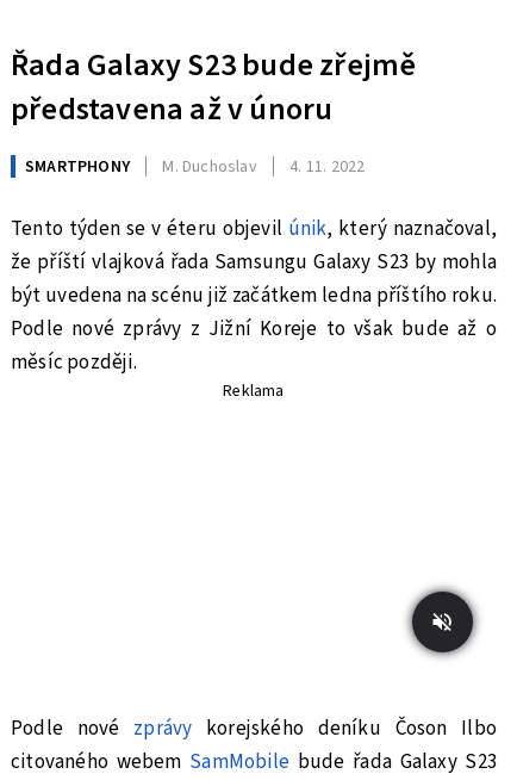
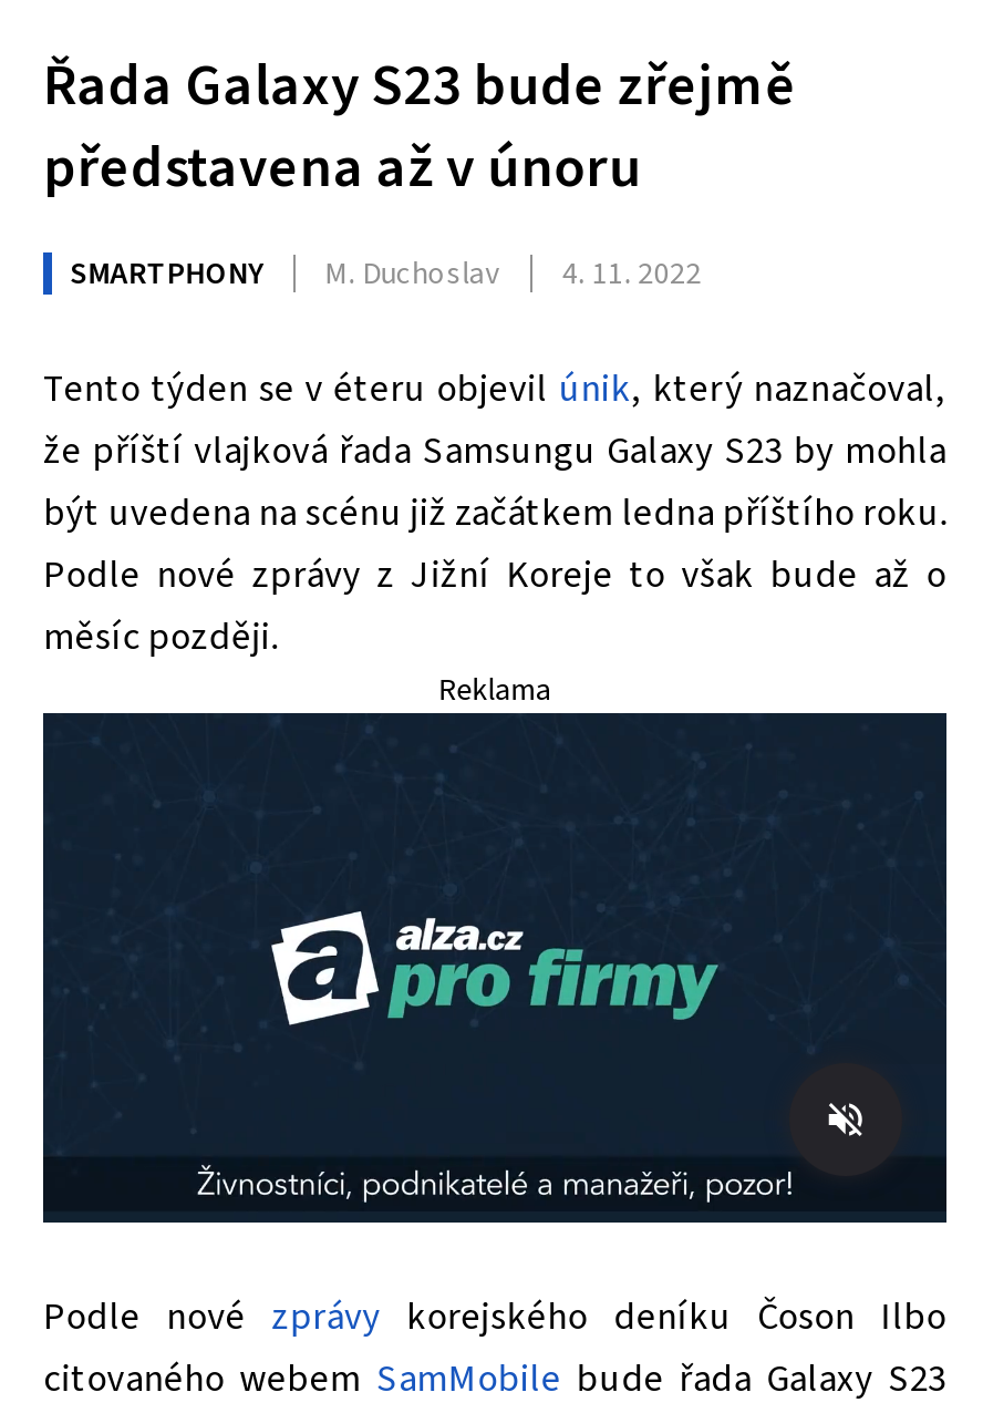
+ [image]
